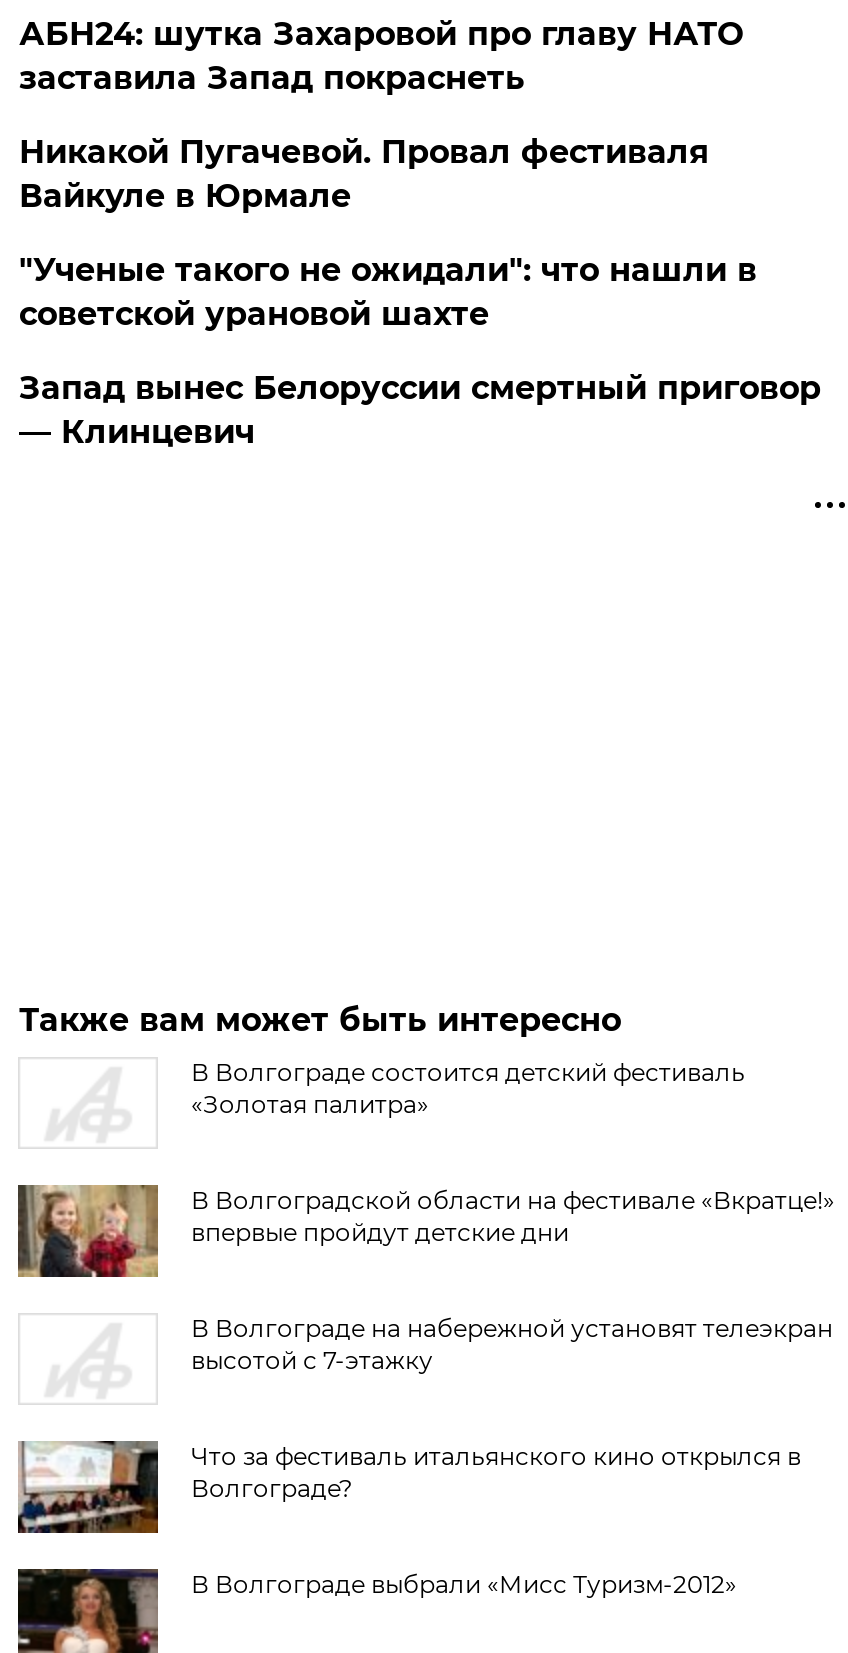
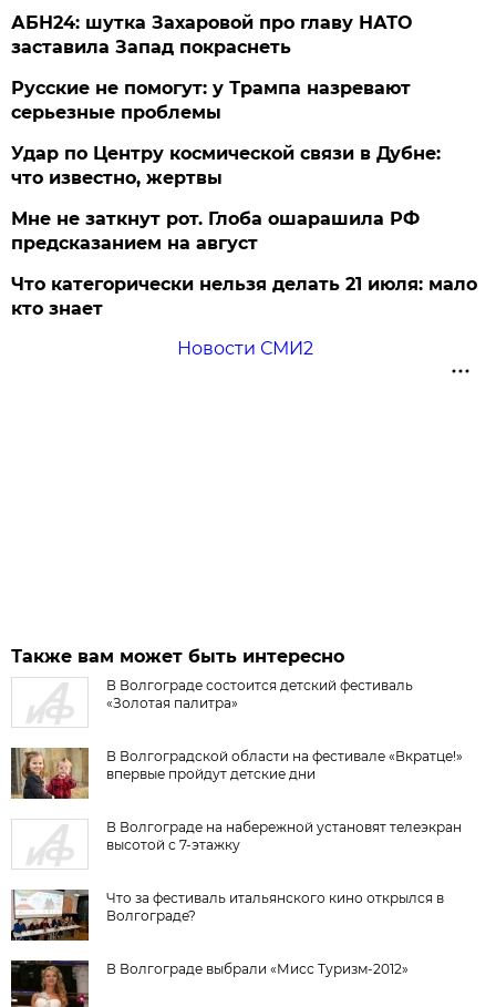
- Никакой Пугачевой. Провал фестиваля
- Вайкуле в Юрмале
- "Ученые такого не ожидали": что нашли в
- советской урановой шахте
- Запад вынес Белоруссии смертный приговор
- — Клинцевич
+ Русские не помогут: у Трампа назревают
+ серьезные проблемы
+ Удар по Центру космической связи в Дубне:
+ что известно, жертвы
+ Мне не заткнут рот. Глоба ошарашила РФ
+ предсказанием на август
+ Что категорически нельзя делать 21 июля: мало
+ кто знает
+ Новости СМИ2
